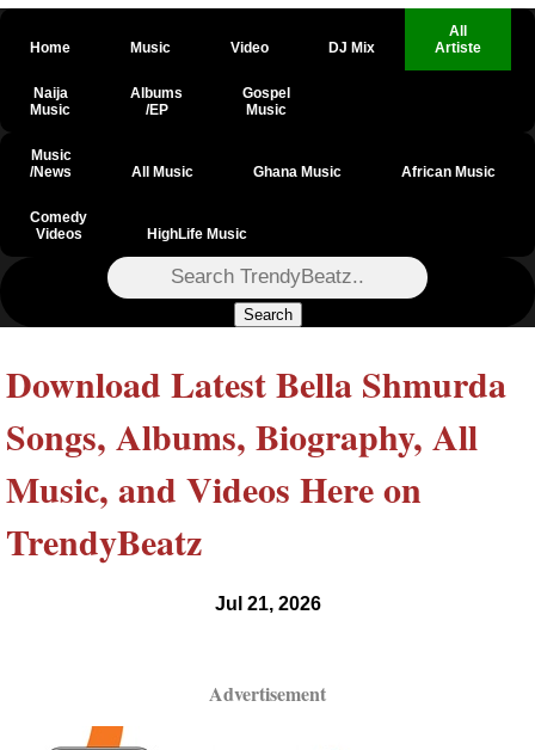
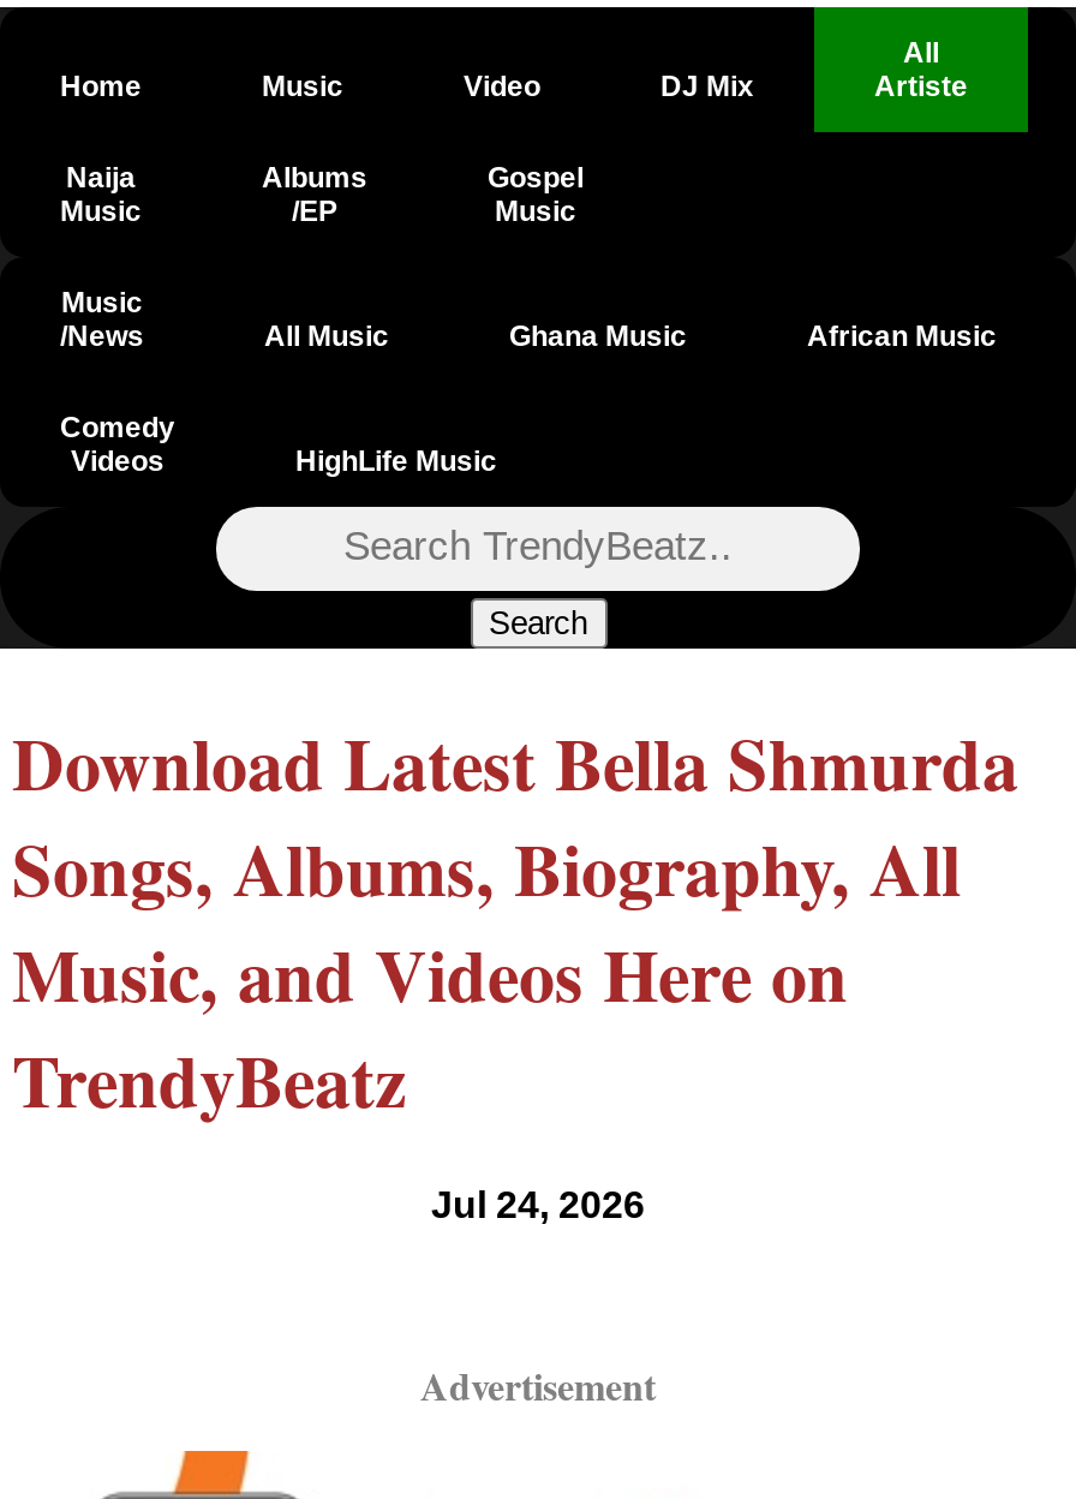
- Jul 21, 2026
+ Jul 24, 2026
